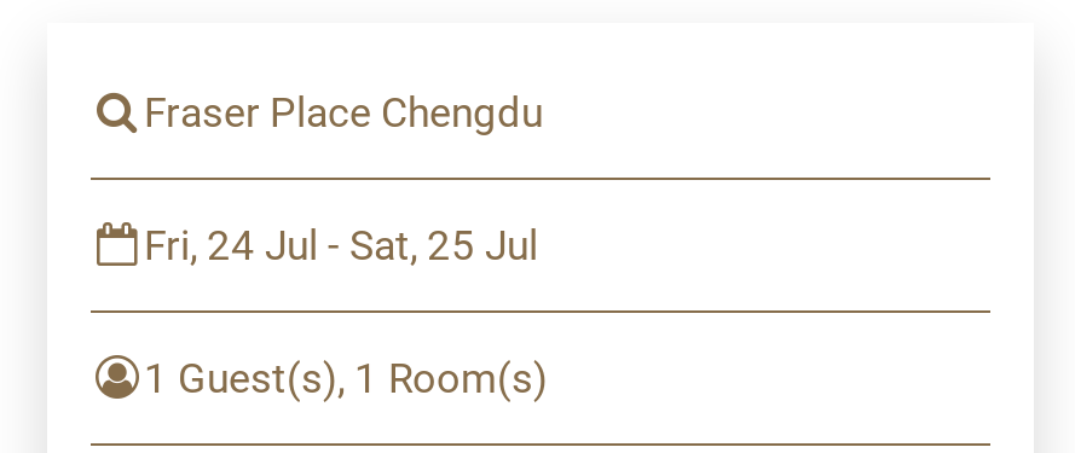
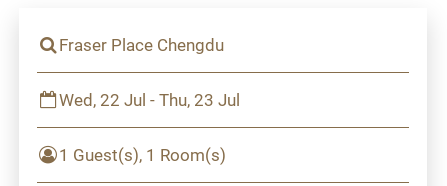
- Fri, 24 Jul - Sat, 25 Jul
+ Wed, 22 Jul - Thu, 23 Jul
